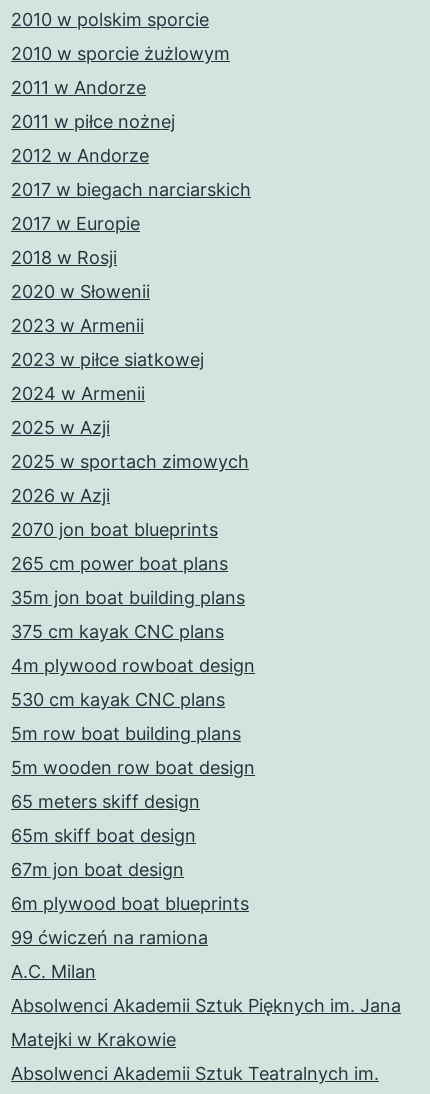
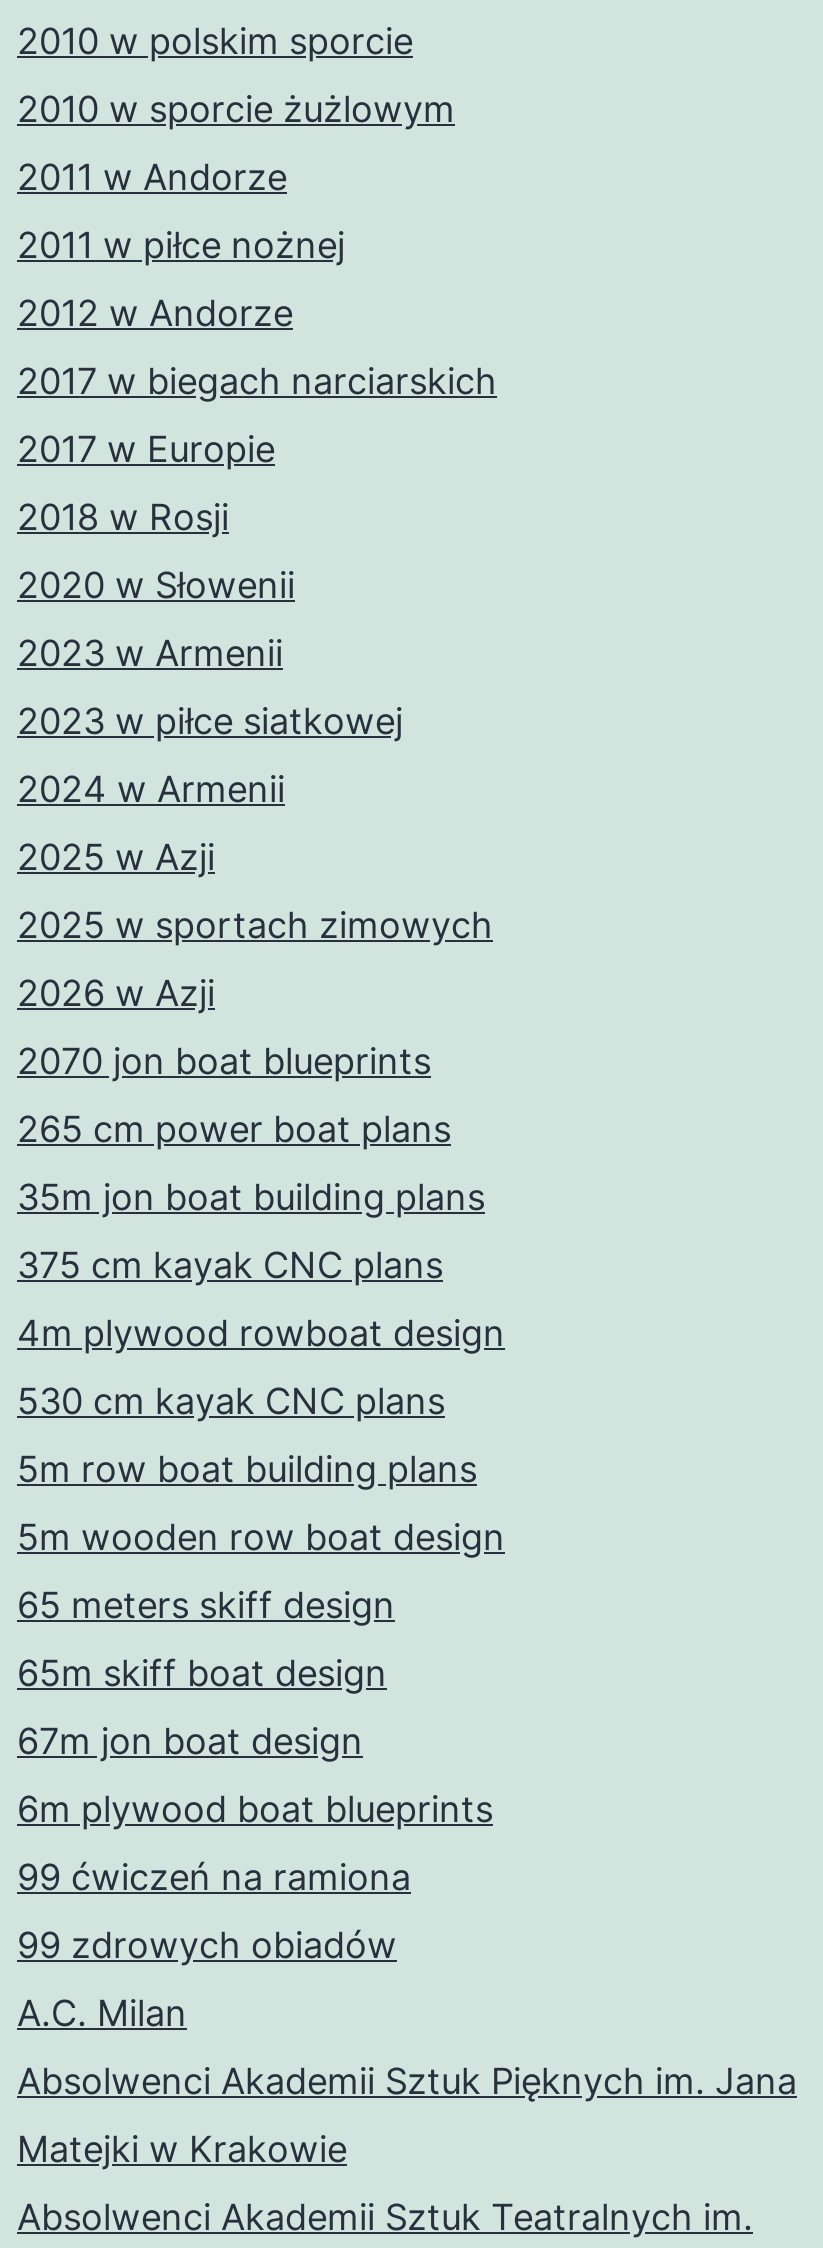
+ 99 zdrowych obiadów
